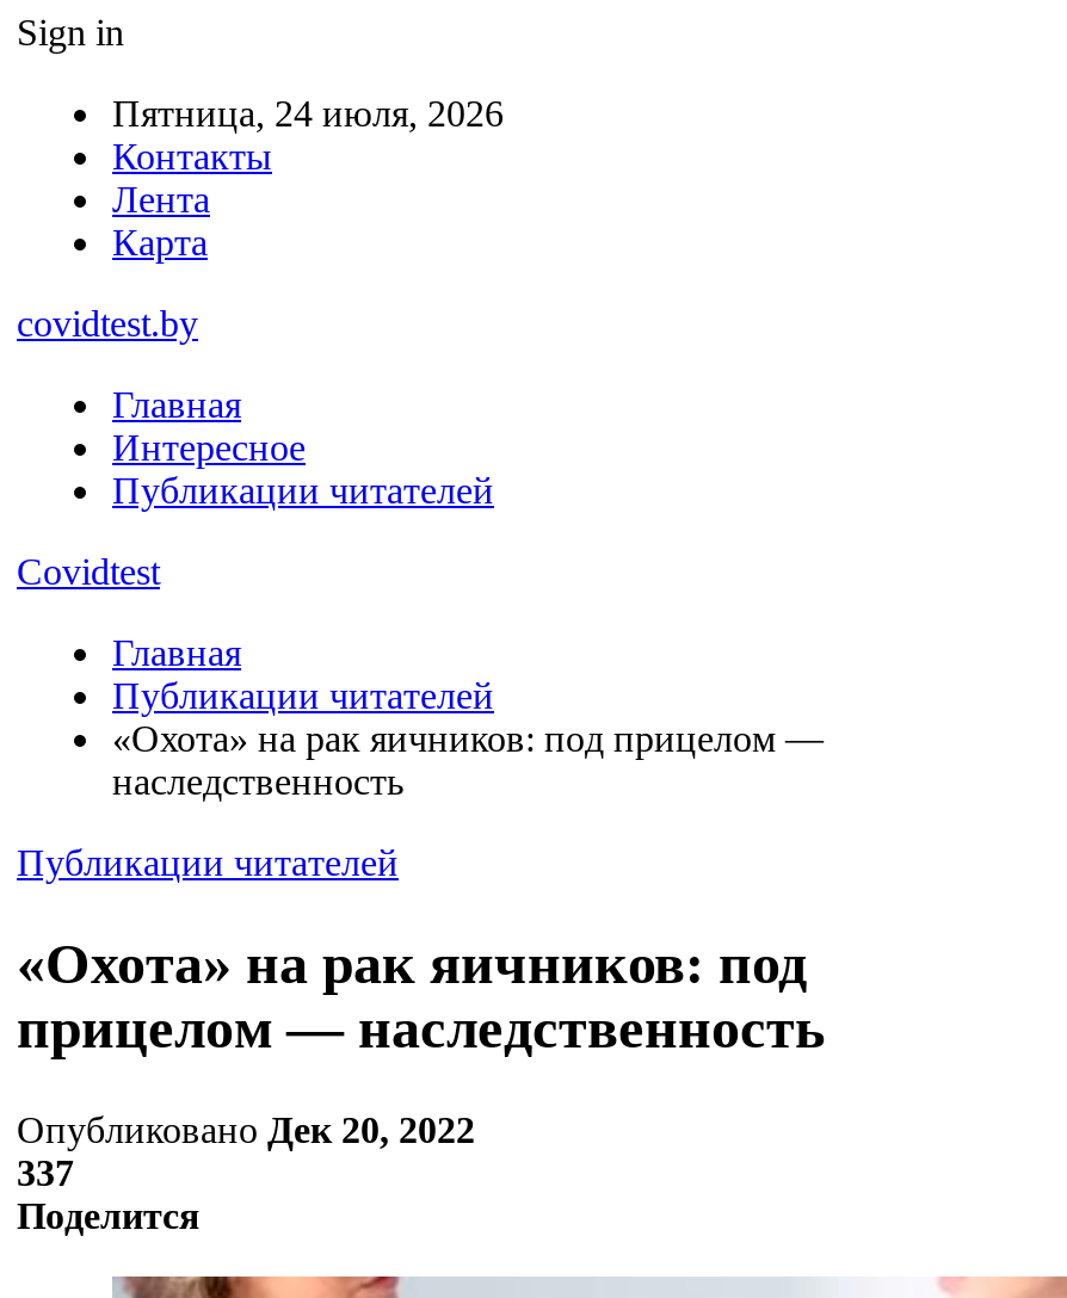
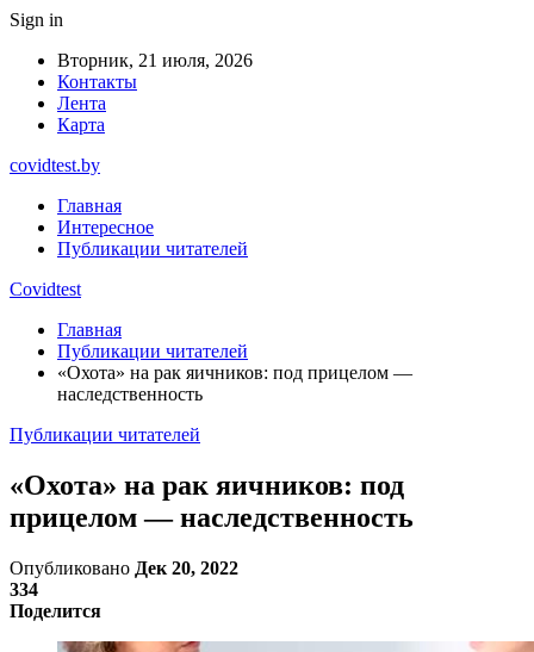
- Пятница, 24 июля, 2026
+ Вторник, 21 июля, 2026

- 337
+ 334
